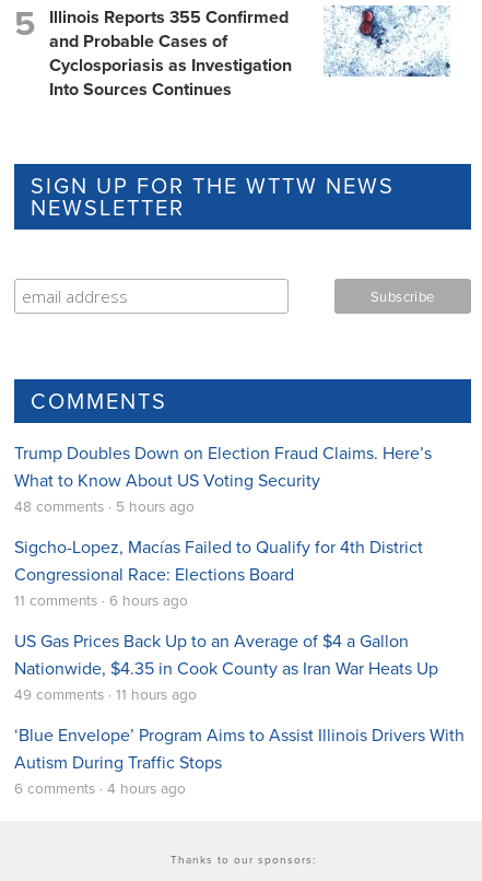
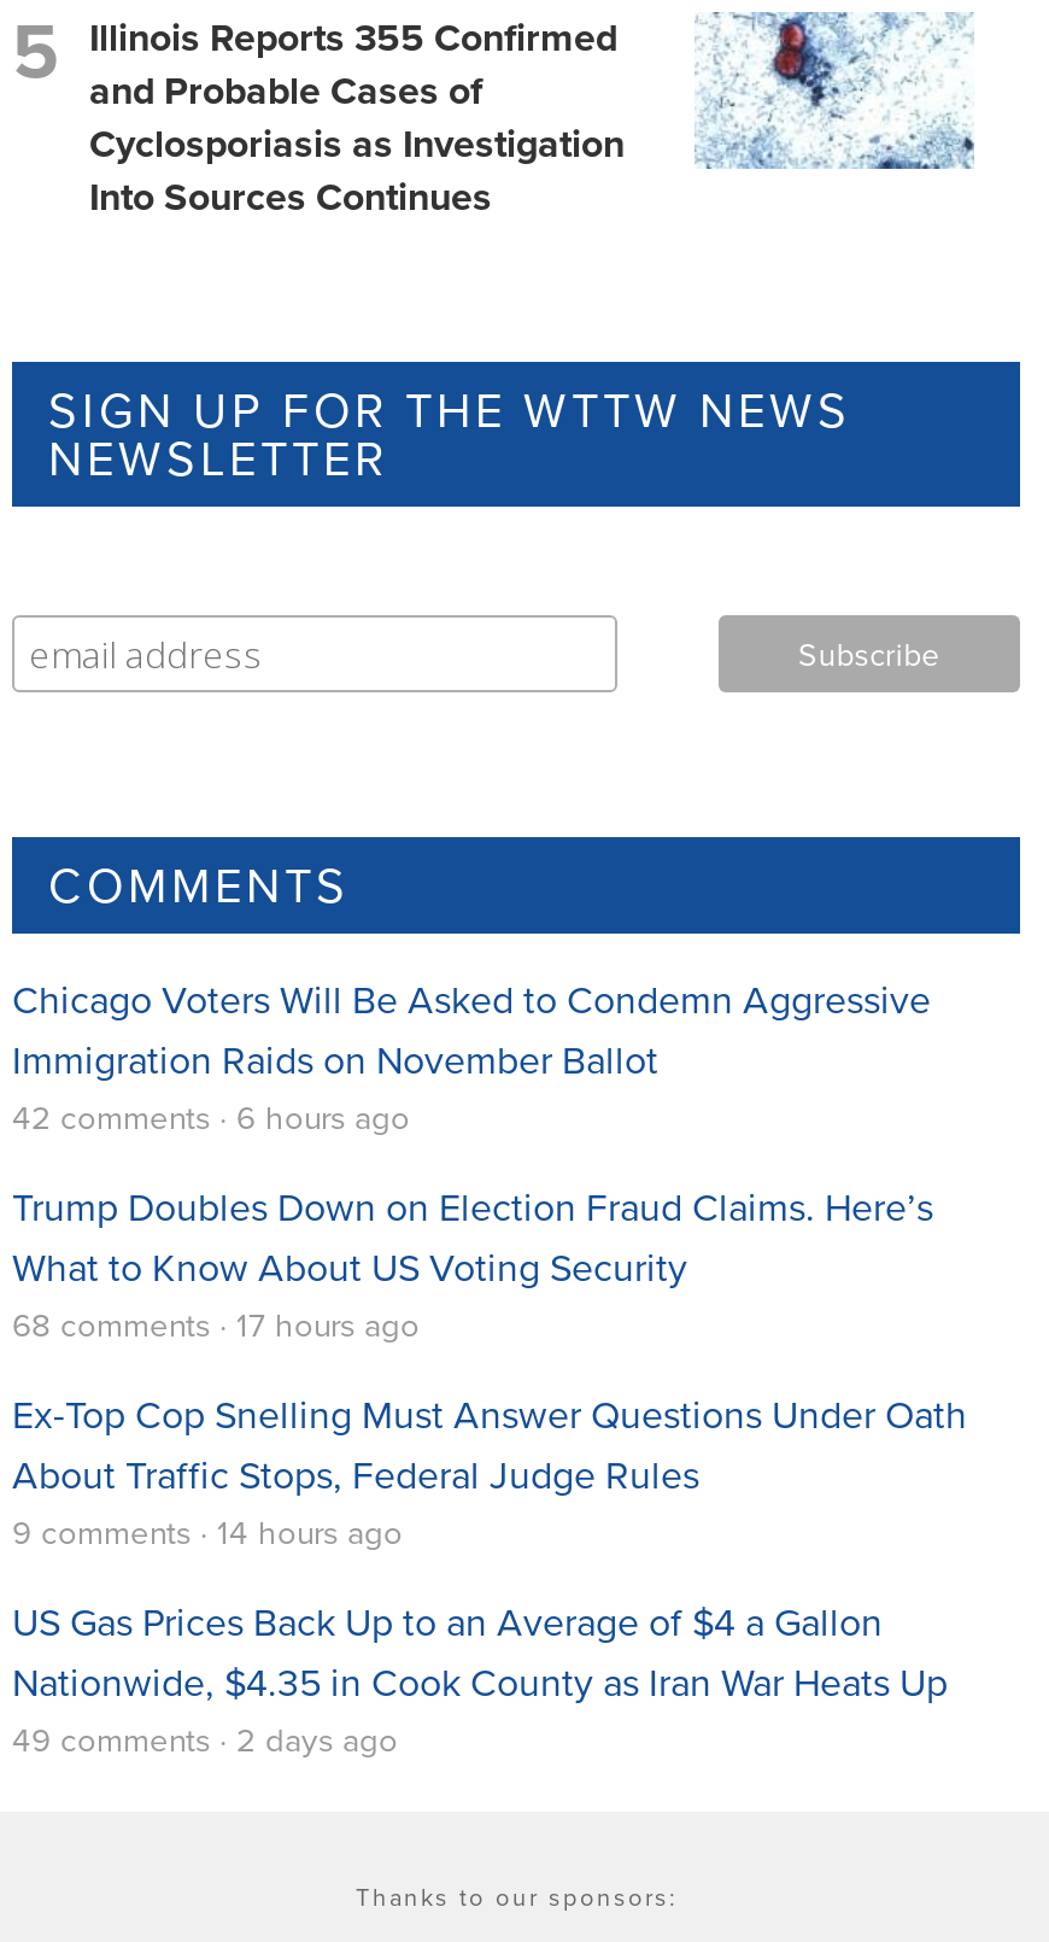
+ Chicago Voters Will Be Asked to Condemn Aggressive
+ Immigration Raids on November Ballot
+ 42 comments · 6 hours ago

moved down: Trump Doubles Down on Election Fraud Claims. Here’s | What to Know About US Voting Security

- 48 comments · 5 hours ago
+ 68 comments · 17 hours ago

- Sigcho-Lopez, Macías Failed to Qualify for 4th District
- Congressional Race: Elections Board
- 11 comments · 6 hours ago
+ Ex-Top Cop Snelling Must Answer Questions Under Oath
+ About Traffic Stops, Federal Judge Rules
+ 9 comments · 14 hours ago

moved down: US Gas Prices Back Up to an Average of $4 a Gallon | Nationwide, $4.35 in Cook County as Iran War Heats Up

- 49 comments · 11 hours ago
- ‘Blue Envelope’ Program Aims to Assist Illinois Drivers With
- Autism During Traffic Stops
- 6 comments · 4 hours ago
+ 49 comments · 2 days ago
